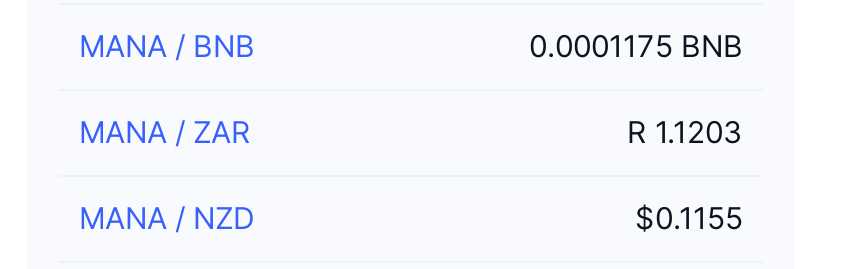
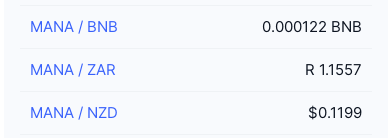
- 0.0001175 BNB
+ 0.000122 BNB

- R 1.1203
+ R 1.1557

- $0.1155
+ $0.1199
